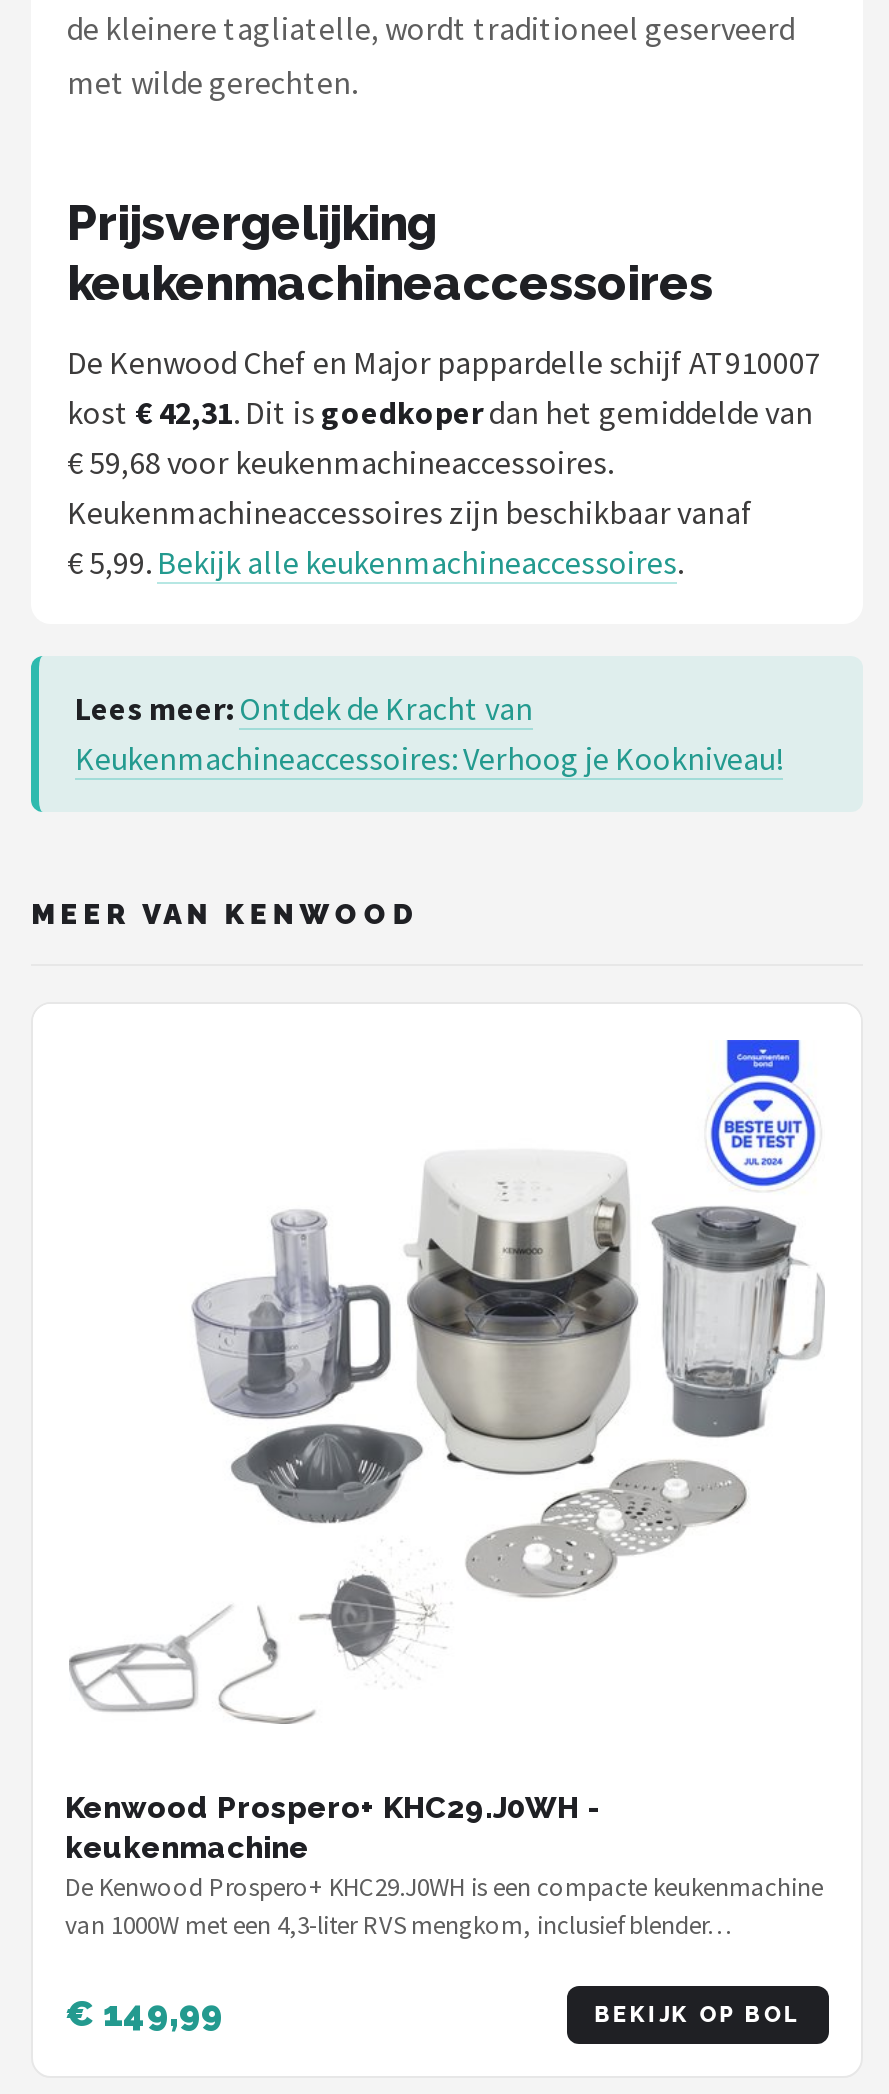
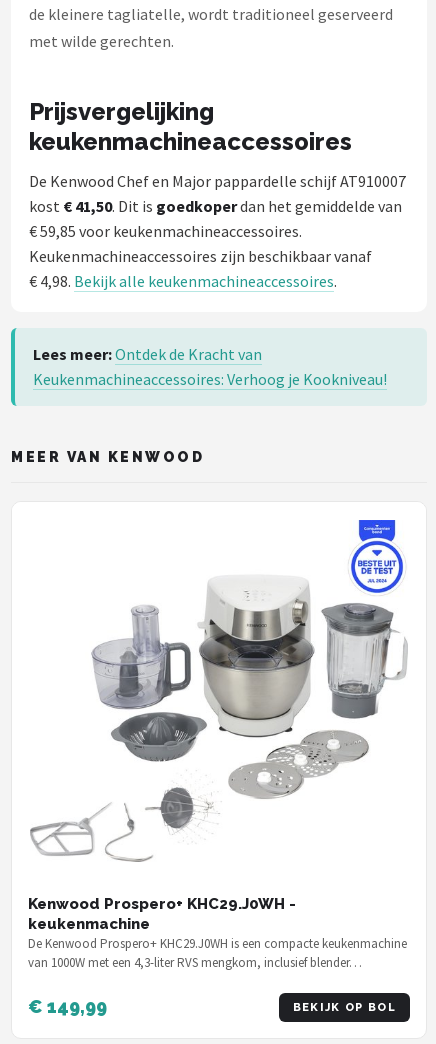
- kost € 42,31. Dit is goedkoperdan het gemiddelde van
+ kost € 41,50. Dit is goedkoperdan het gemiddelde van

- € 59,68 voor keukenmachineaccessoires.
+ € 59,85 voor keukenmachineaccessoires.

- € 5,99. Bekijk alle keukenmachineaccessoires.
+ € 4,98. Bekijk alle keukenmachineaccessoires.
